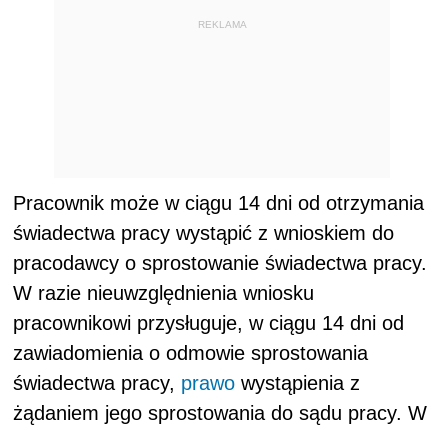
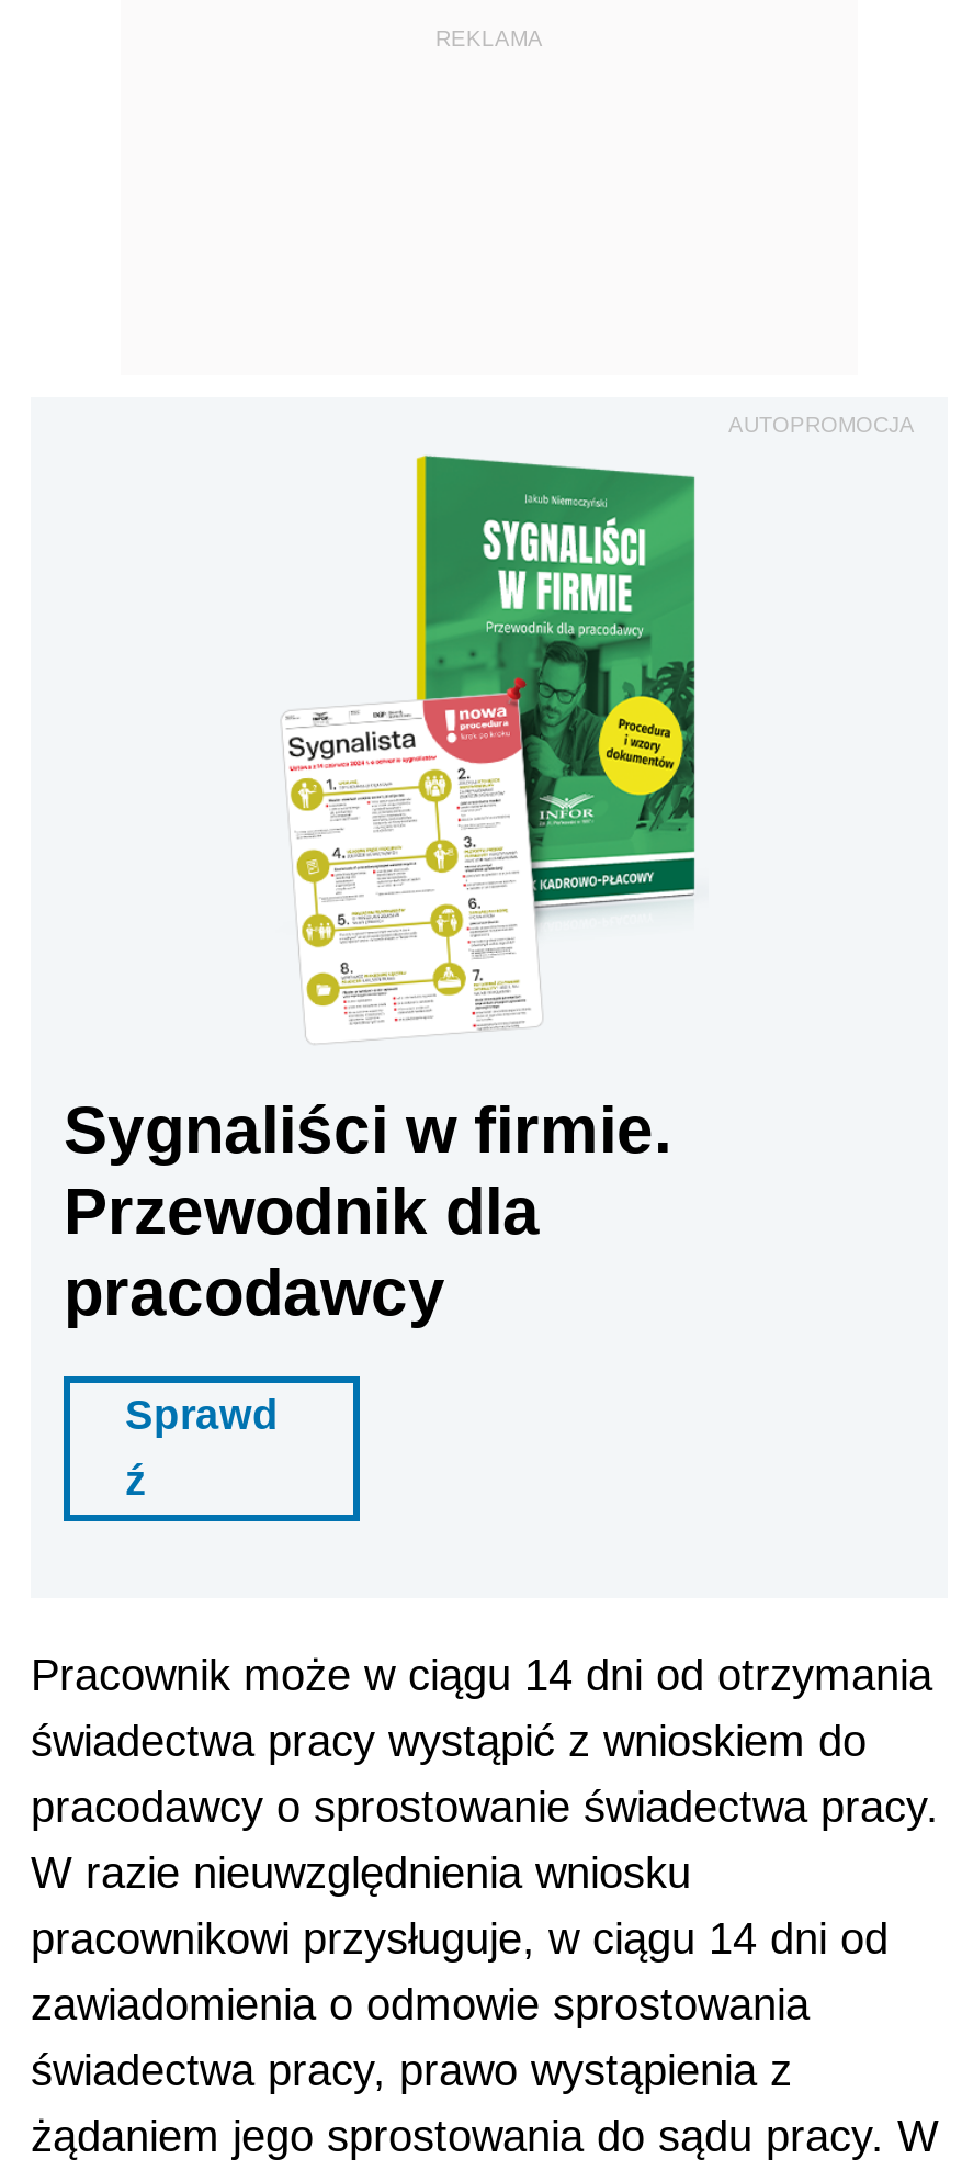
+ [image]
+ Sygnaliści w firmie.
+ Przewodnik dla
+ pracodawcy
+ Sprawd
+ ź

+ AUTOPROMOCJA
